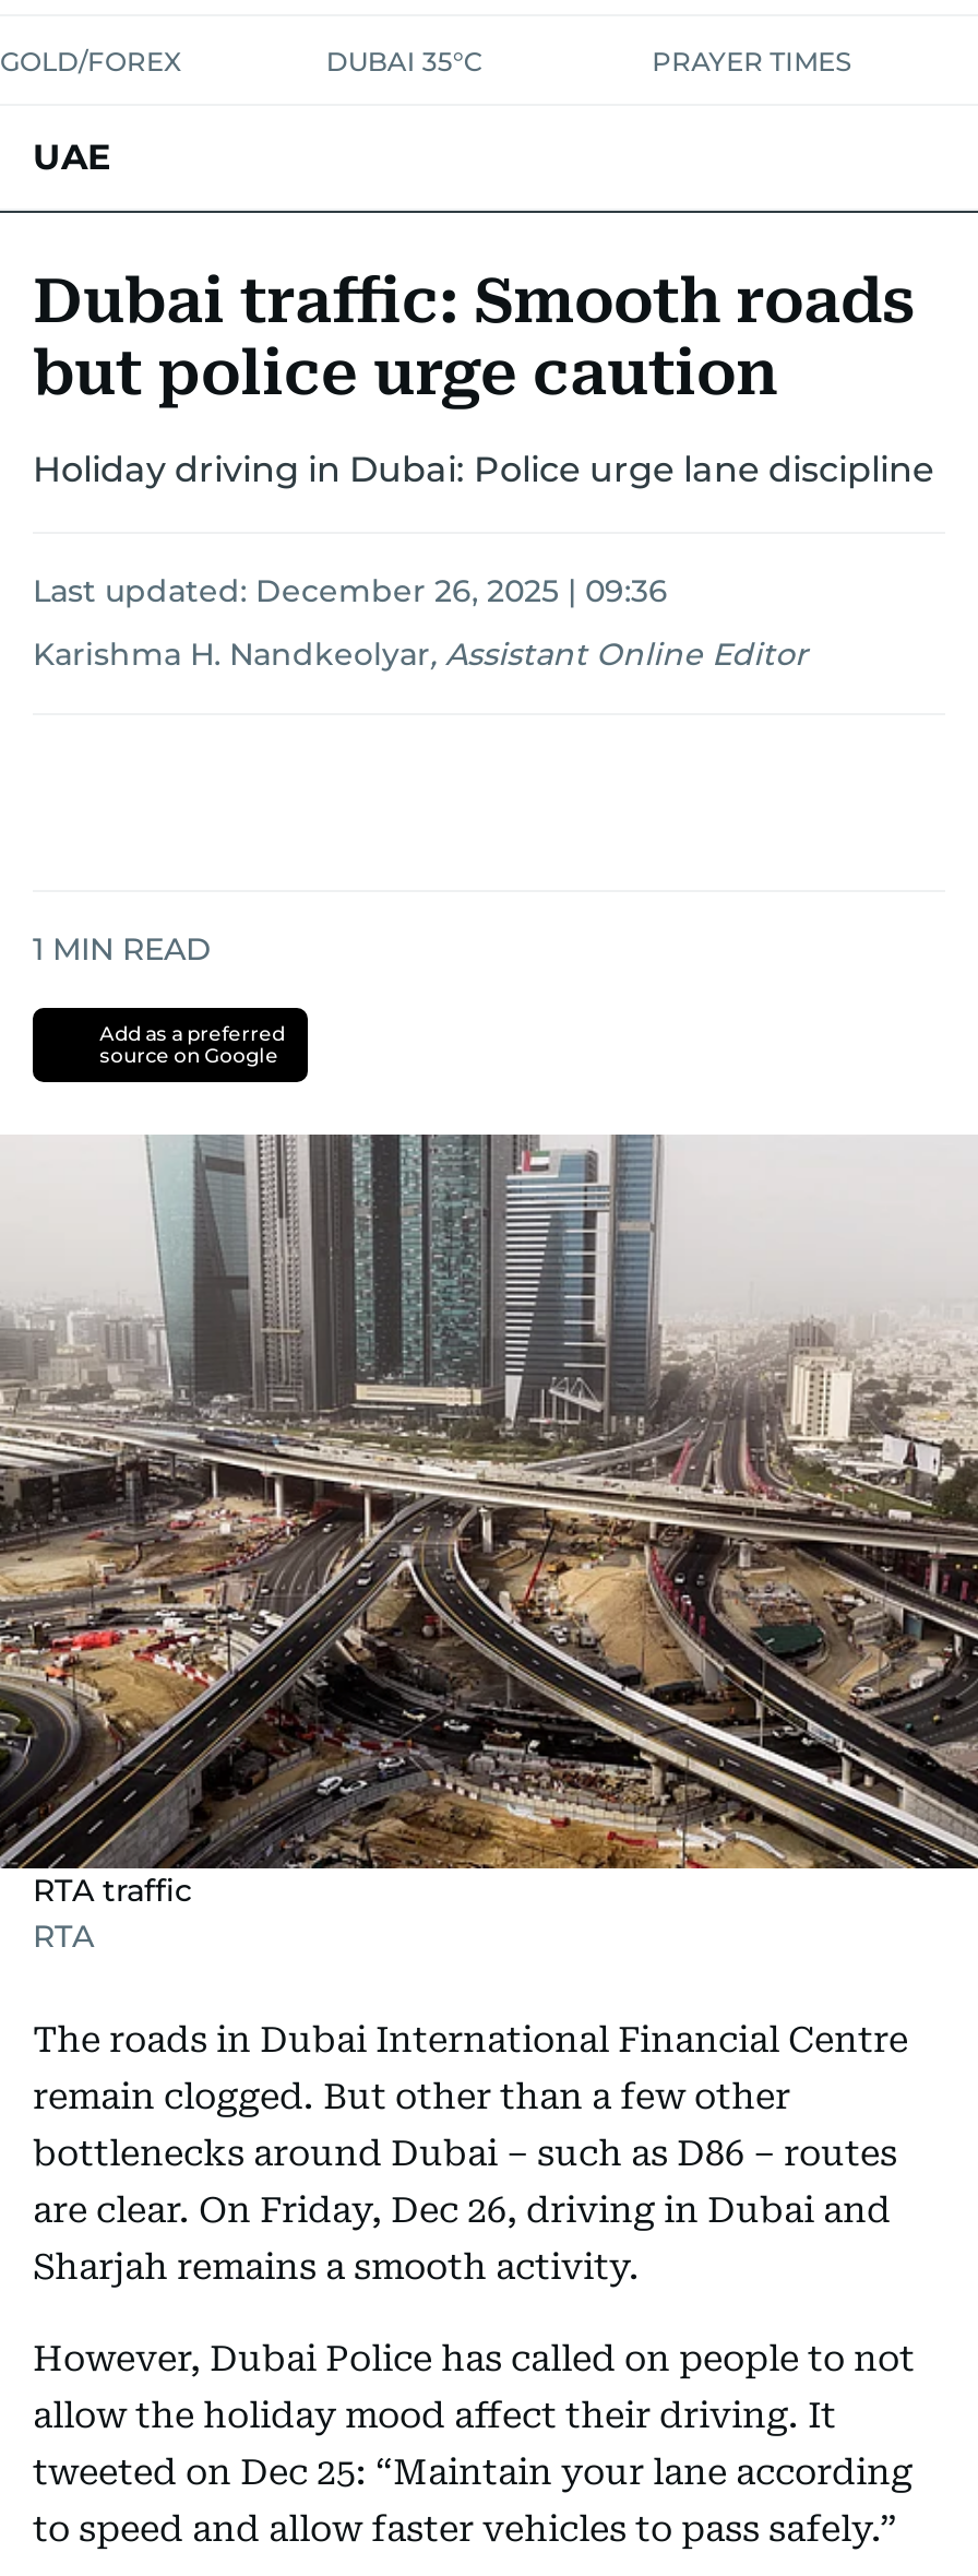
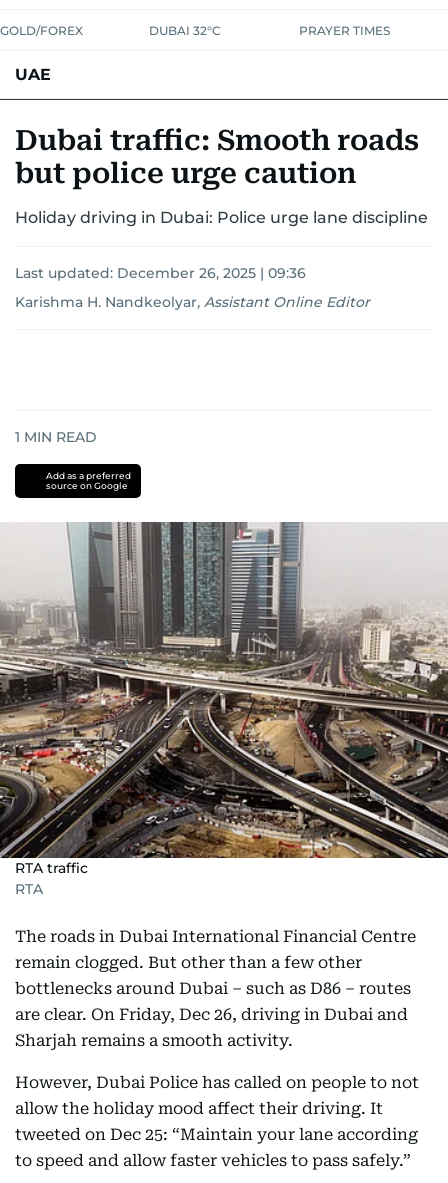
- DUBAI 35°C
+ DUBAI 32°C
